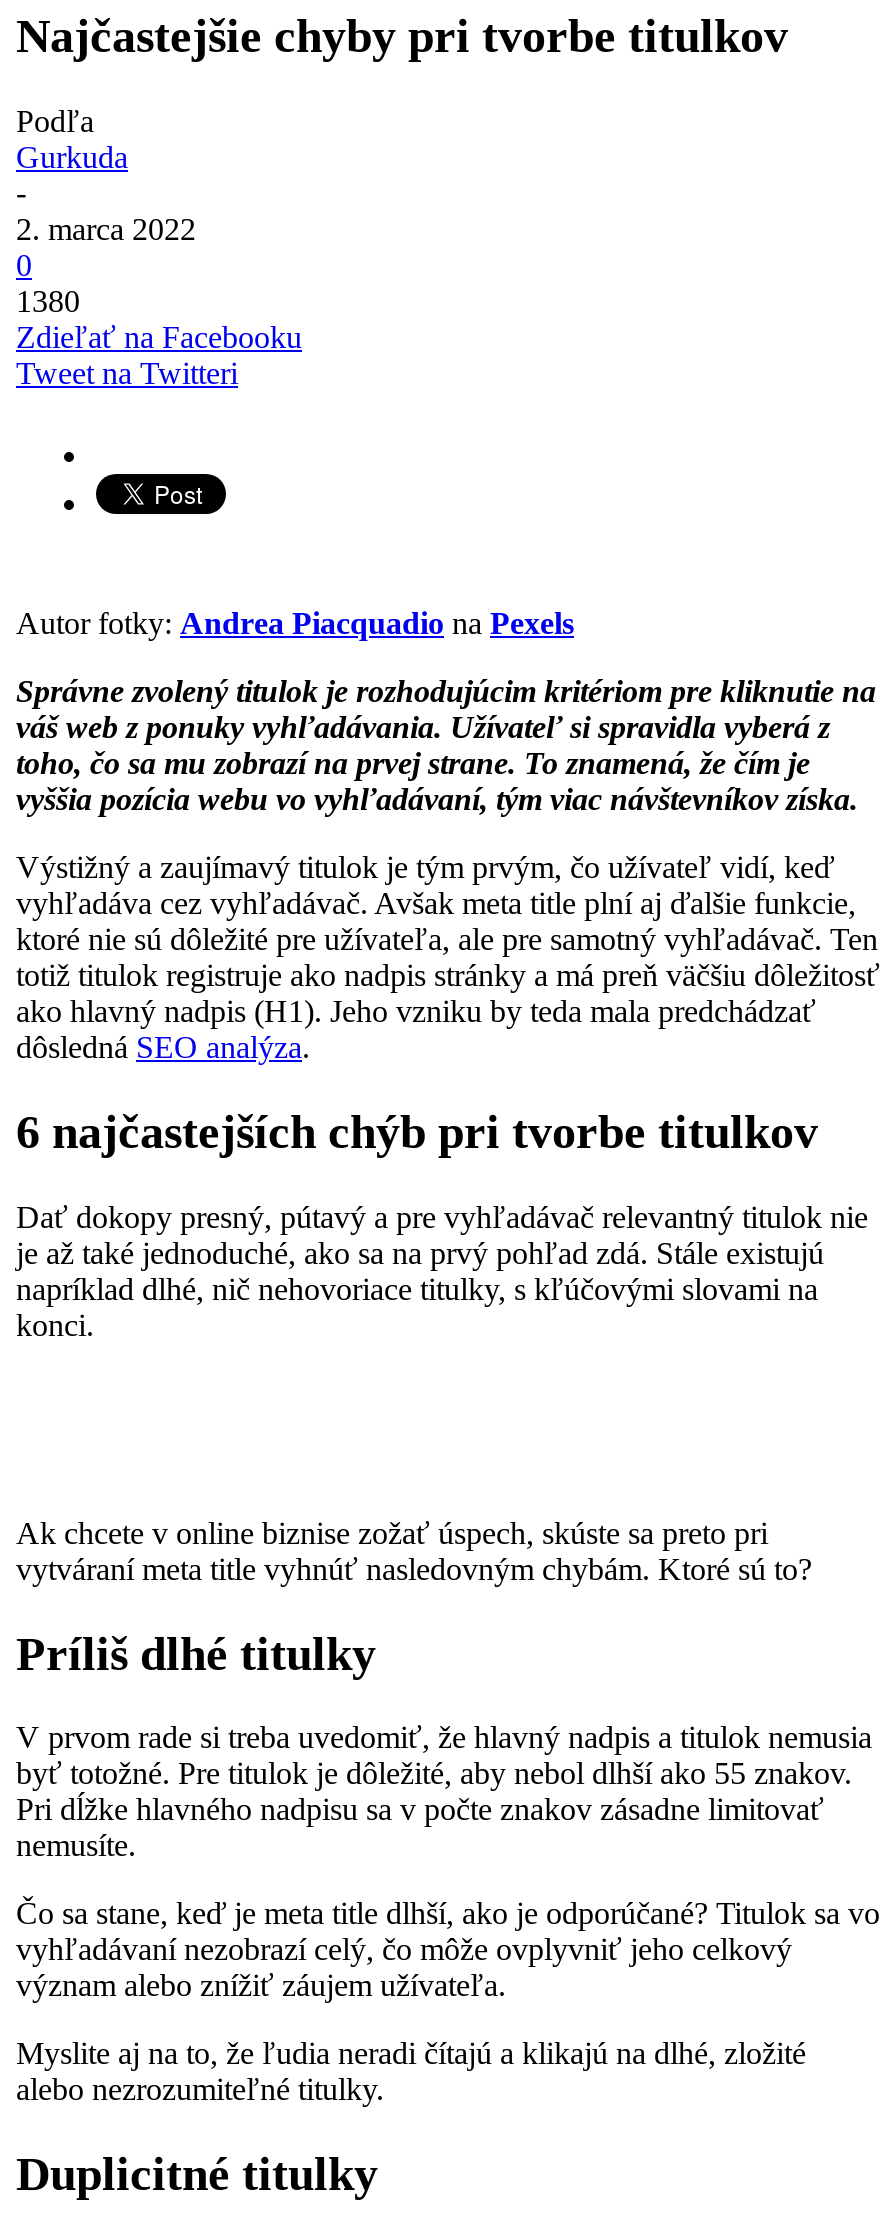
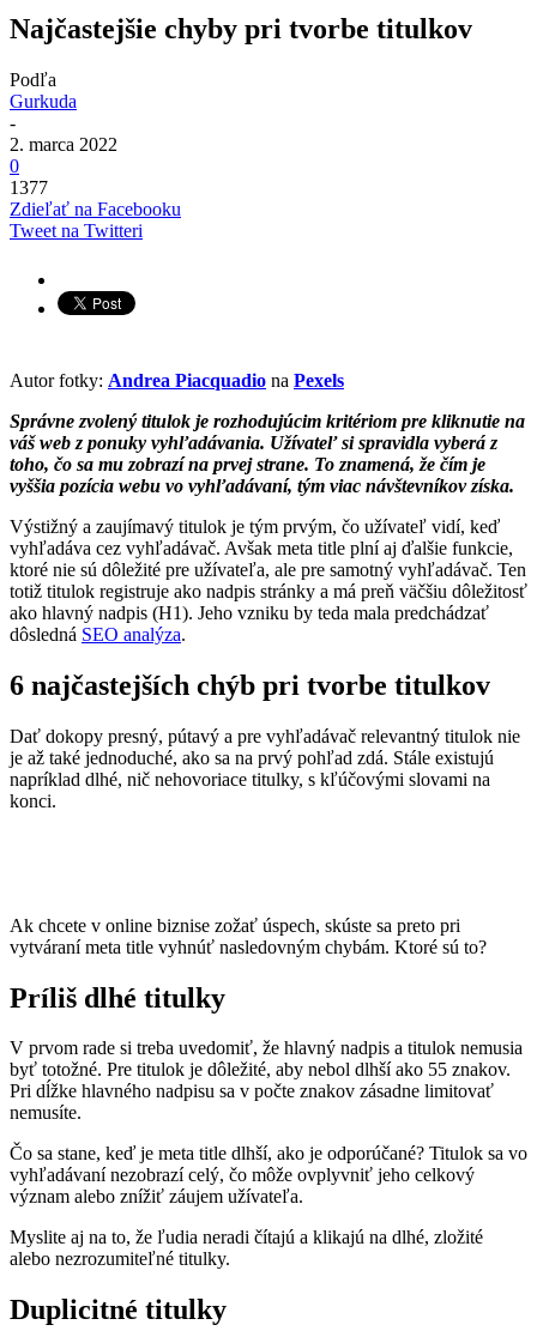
- 1380
+ 1377
